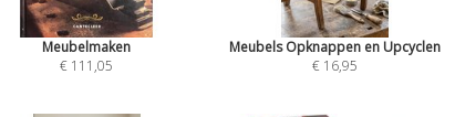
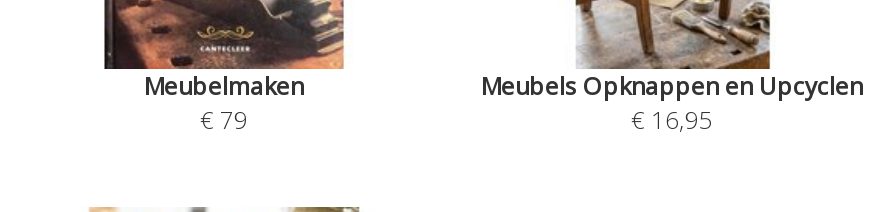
- € 111,05
+ € 79
